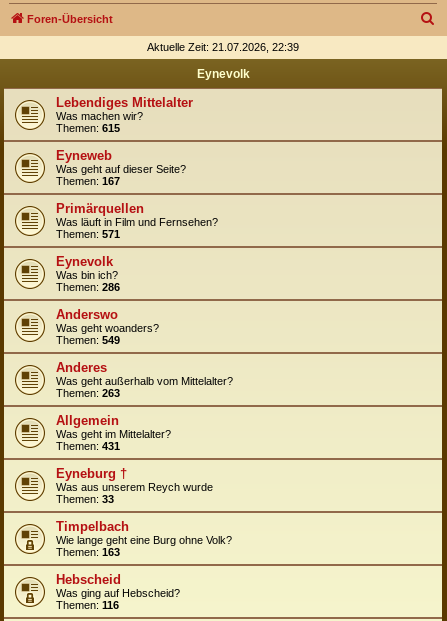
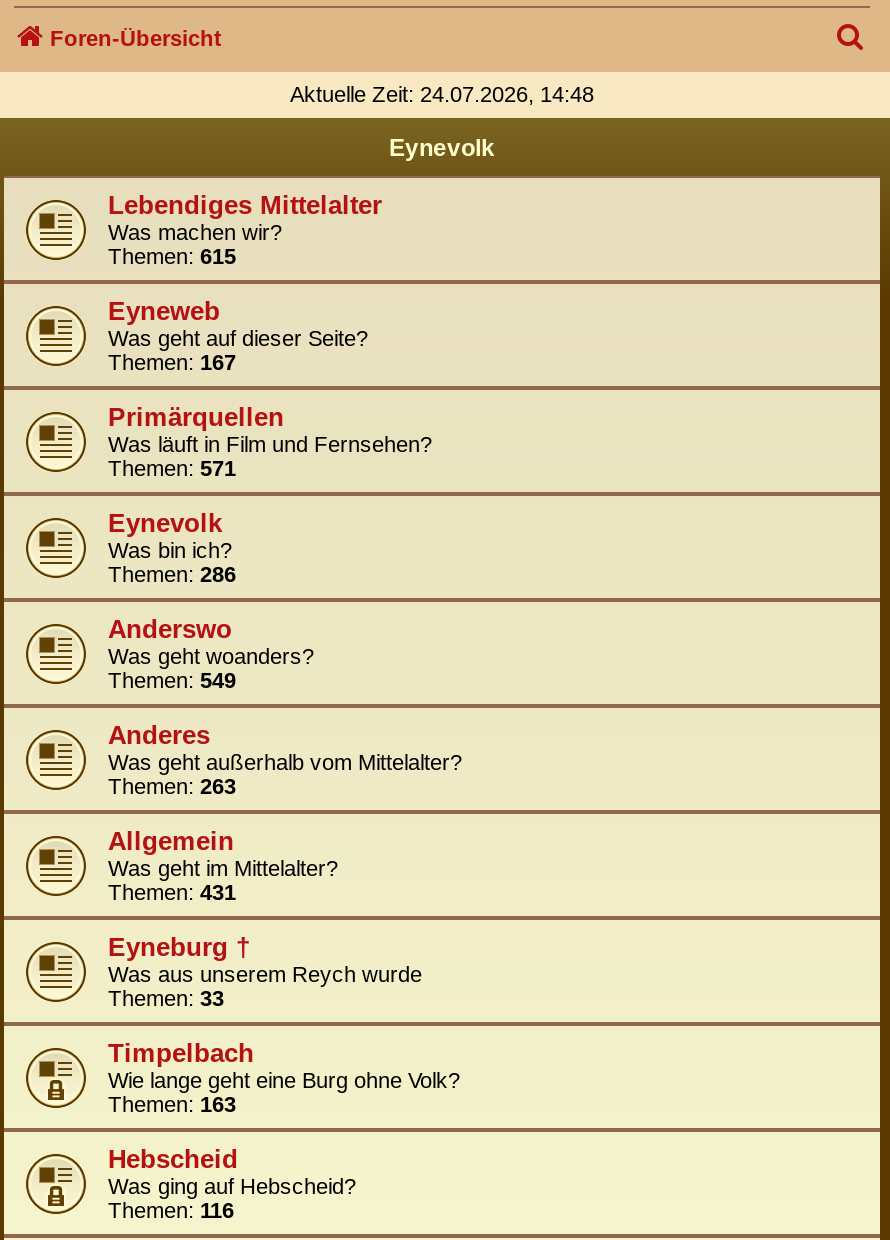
- Aktuelle Zeit: 21.07.2026, 22:39
+ Aktuelle Zeit: 24.07.2026, 14:48
